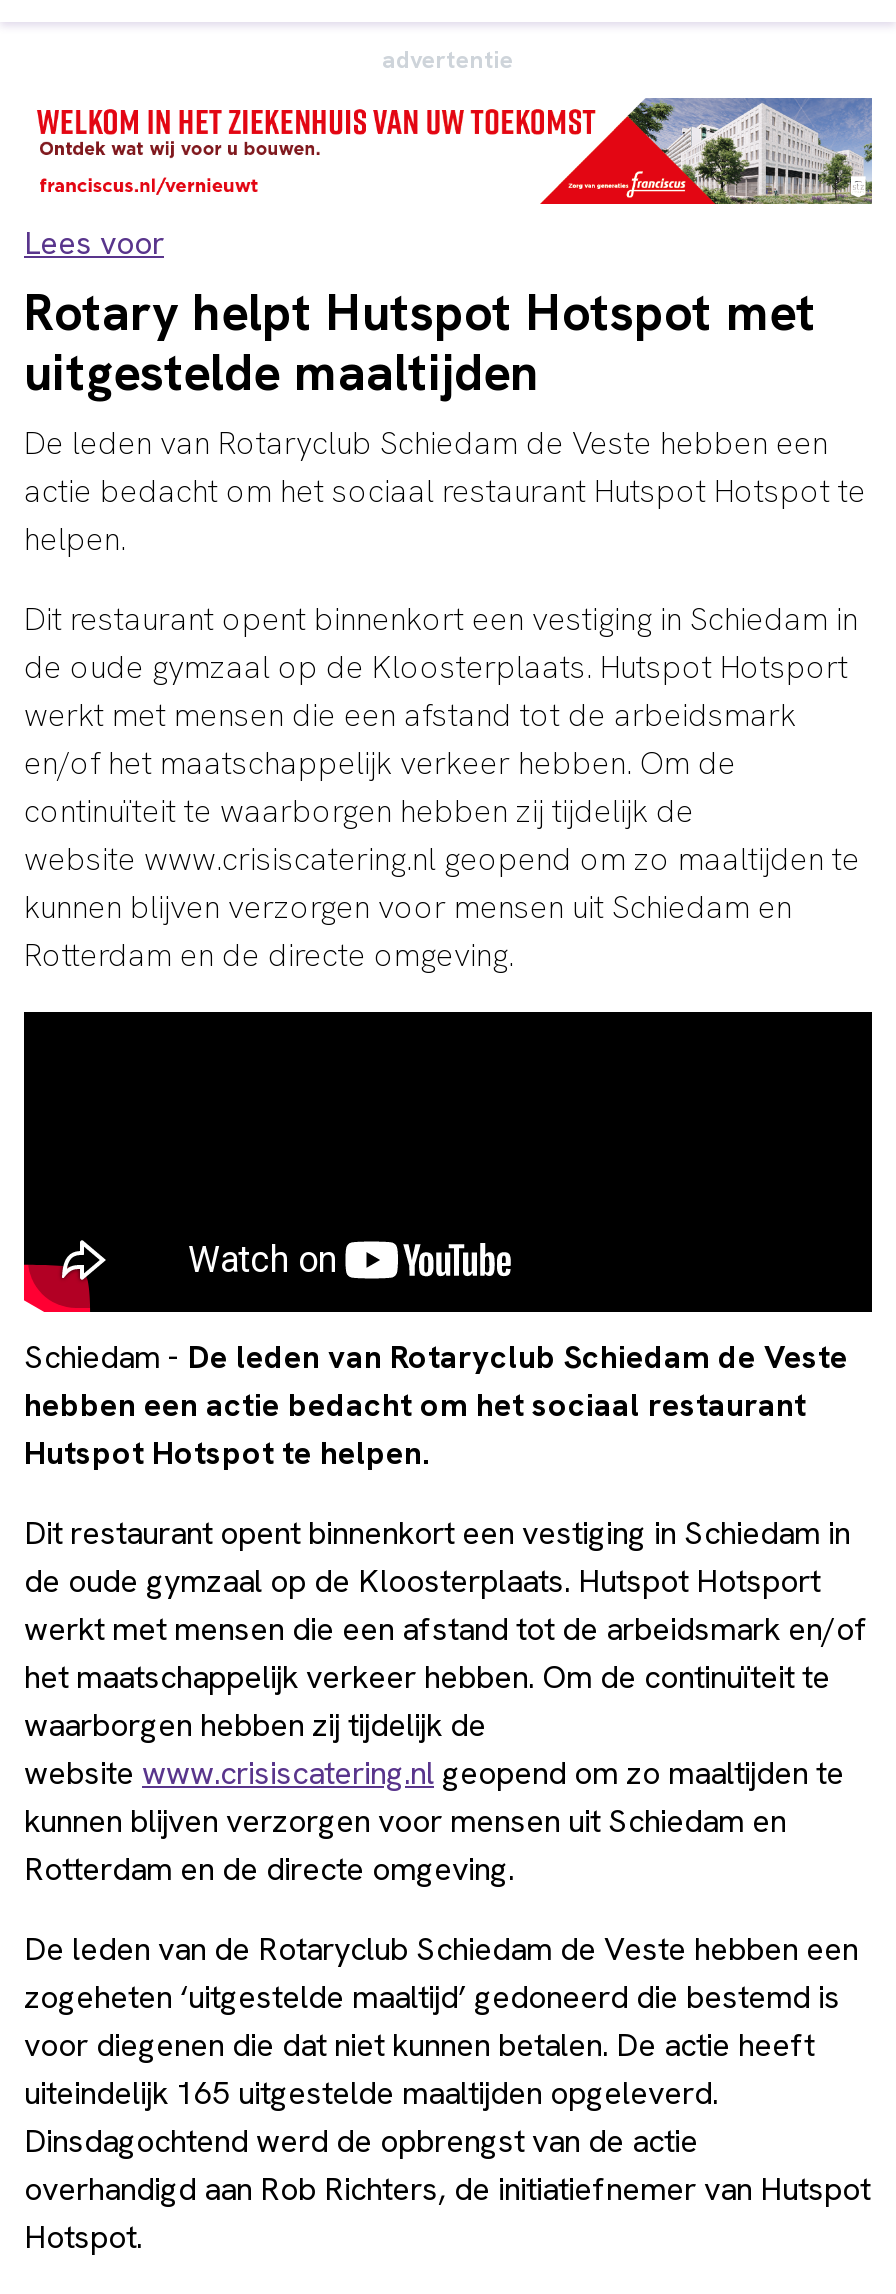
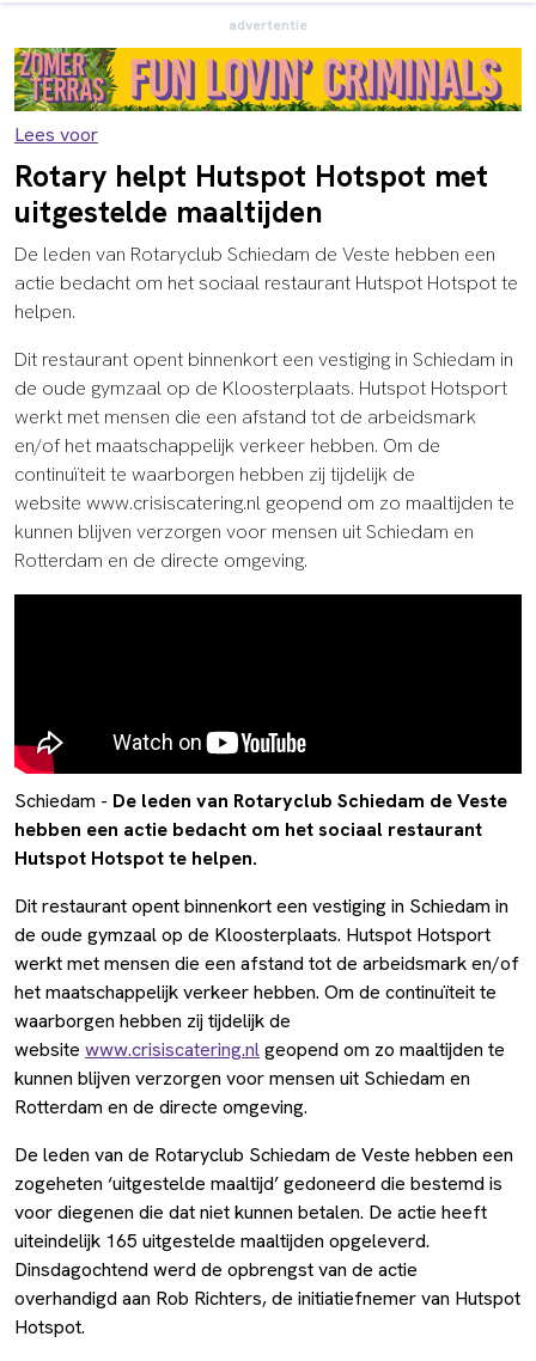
- [image]
+ [image]
